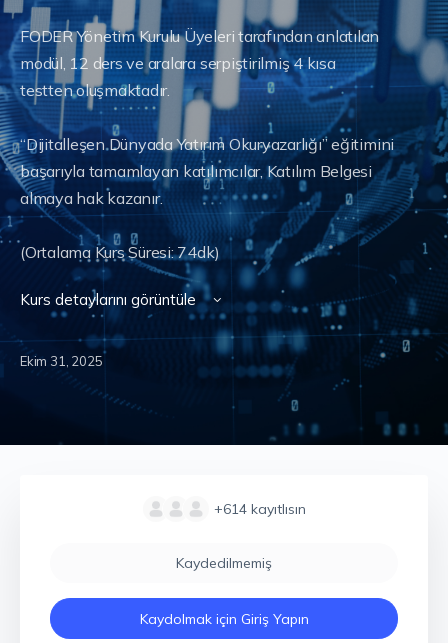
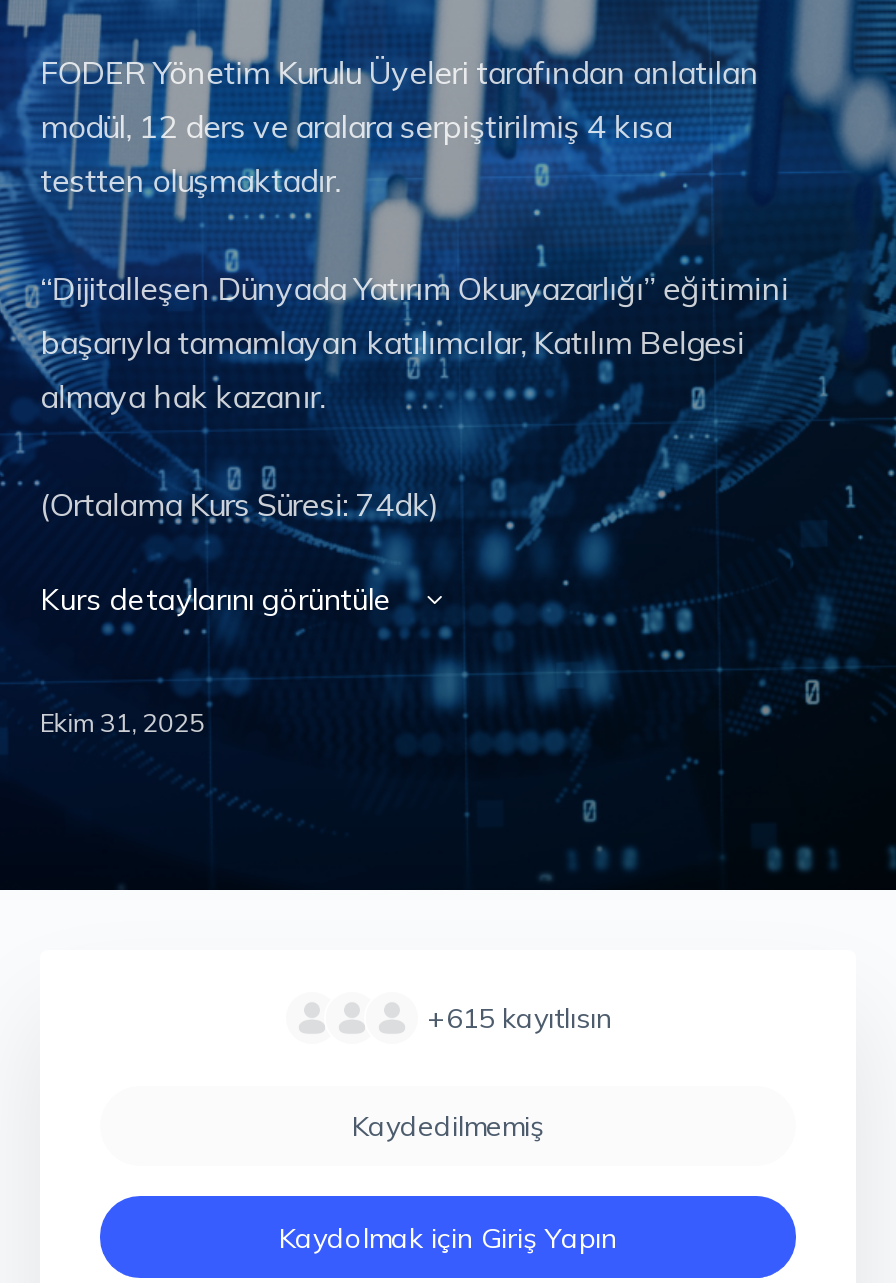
- +614 kayıtlısın
+ +615 kayıtlısın
